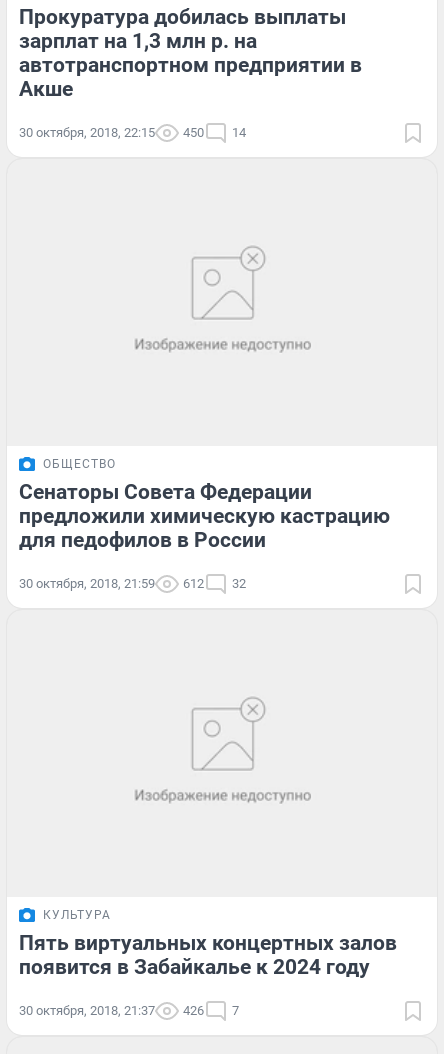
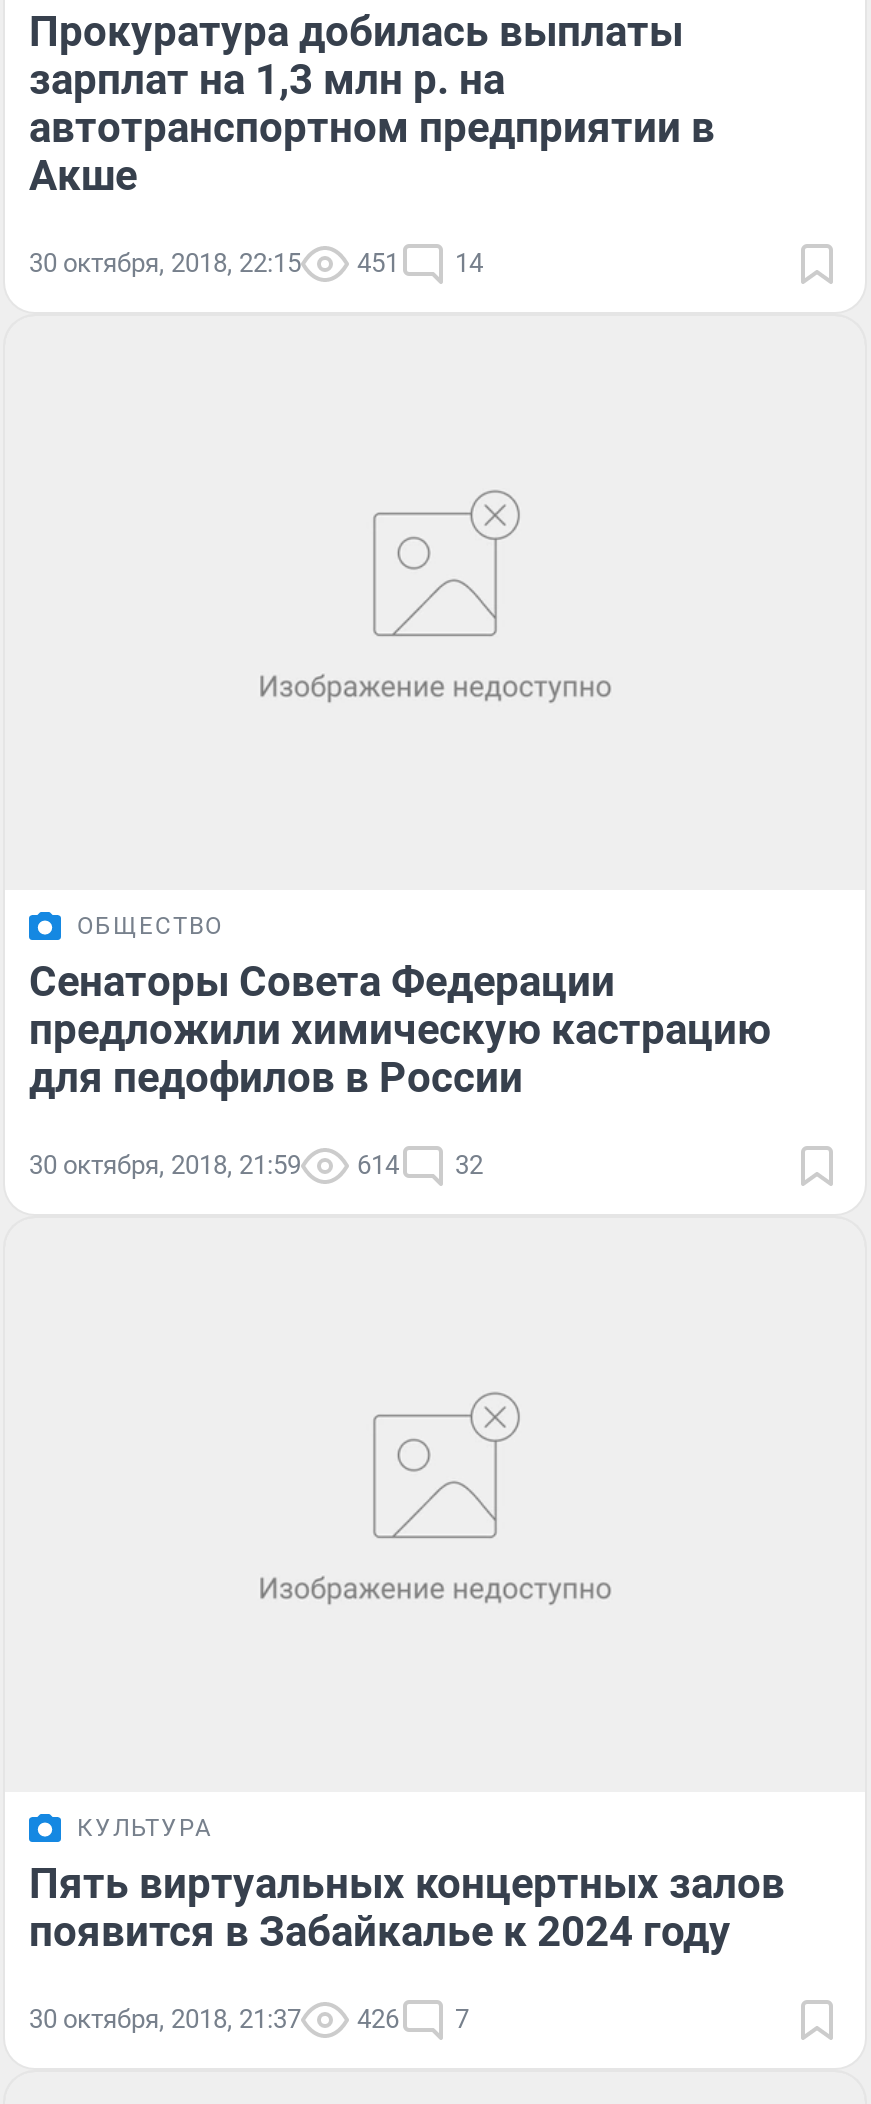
- 30 октября, 2018, 22:15 450 14
+ 30 октября, 2018, 22:15 451 14

- 30 октября, 2018, 21:59 612 32
+ 30 октября, 2018, 21:59 614 32
